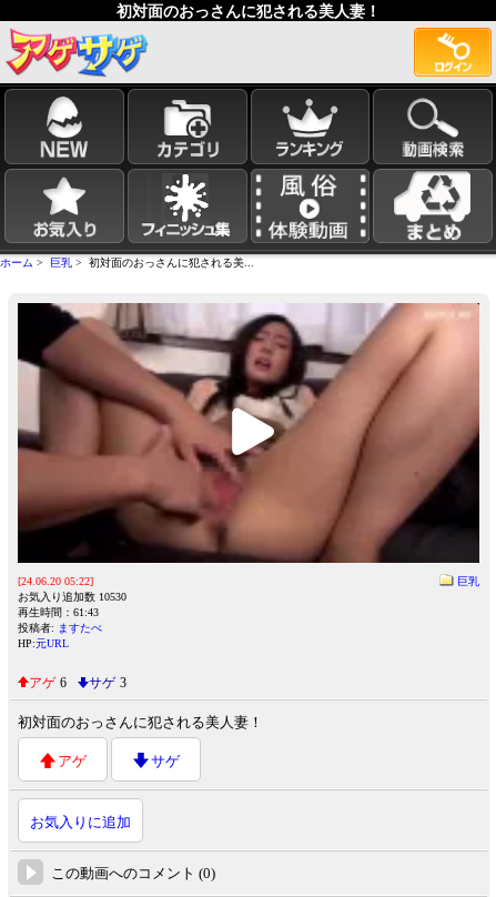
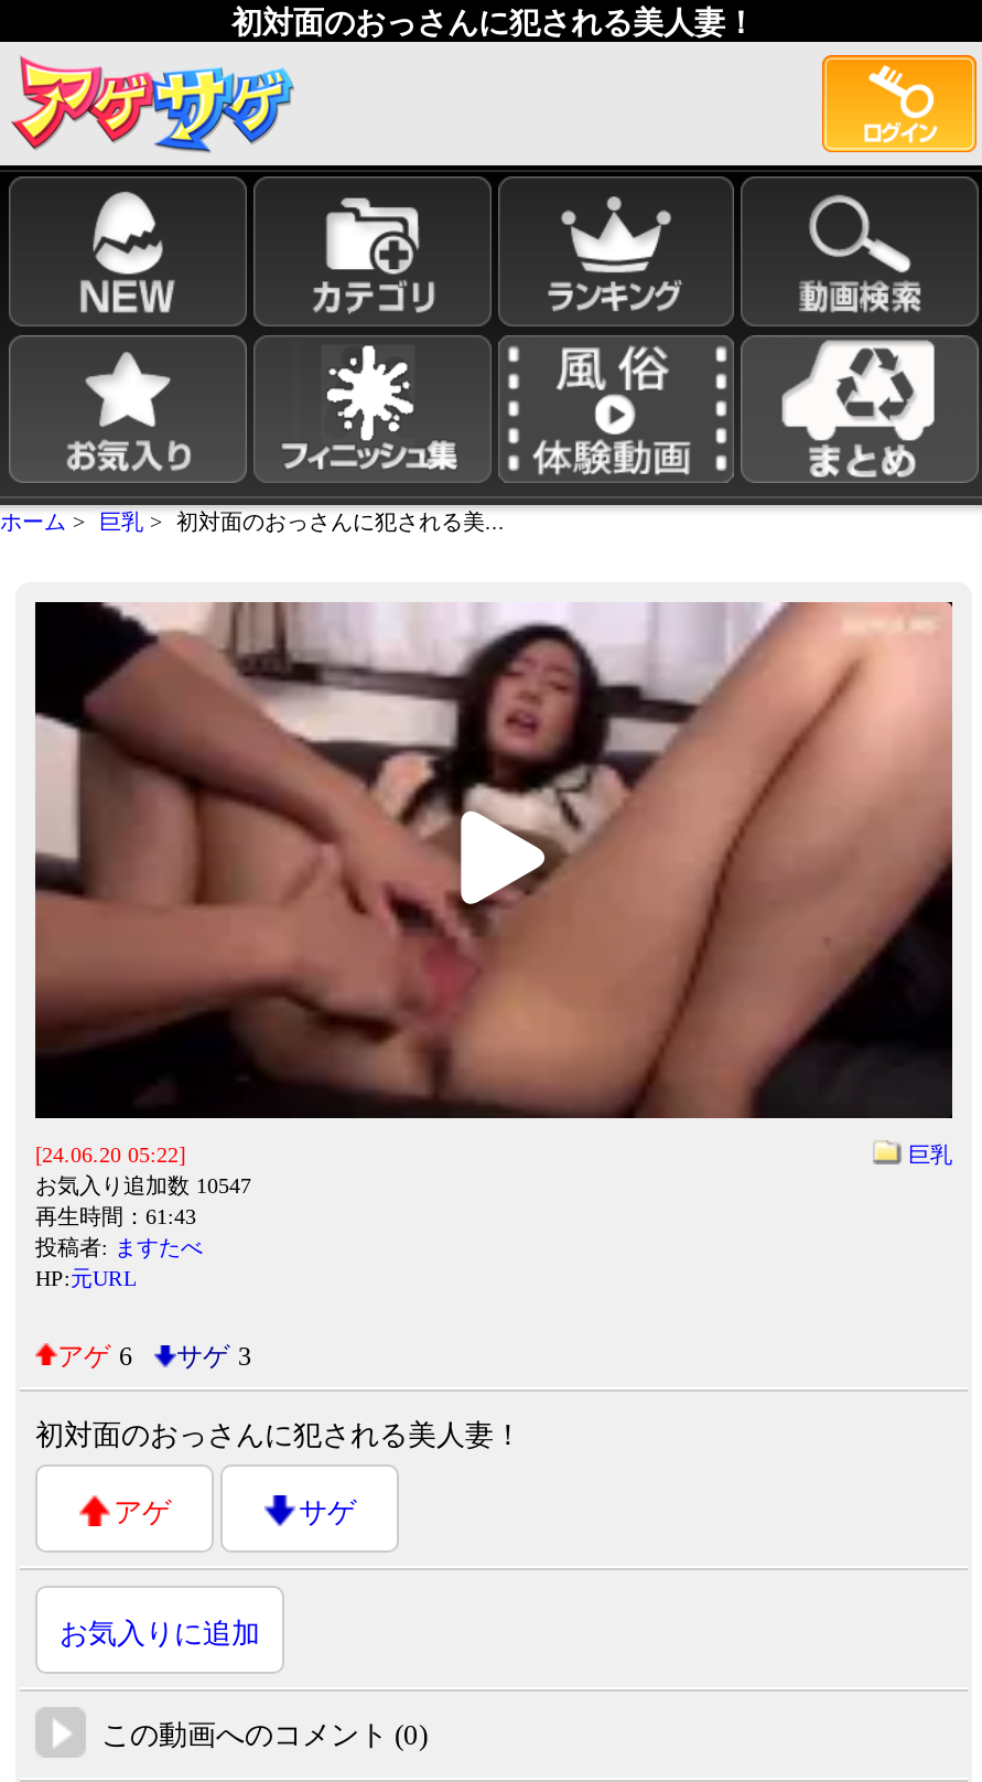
- お気入り追加数 10530
+ お気入り追加数 10547
